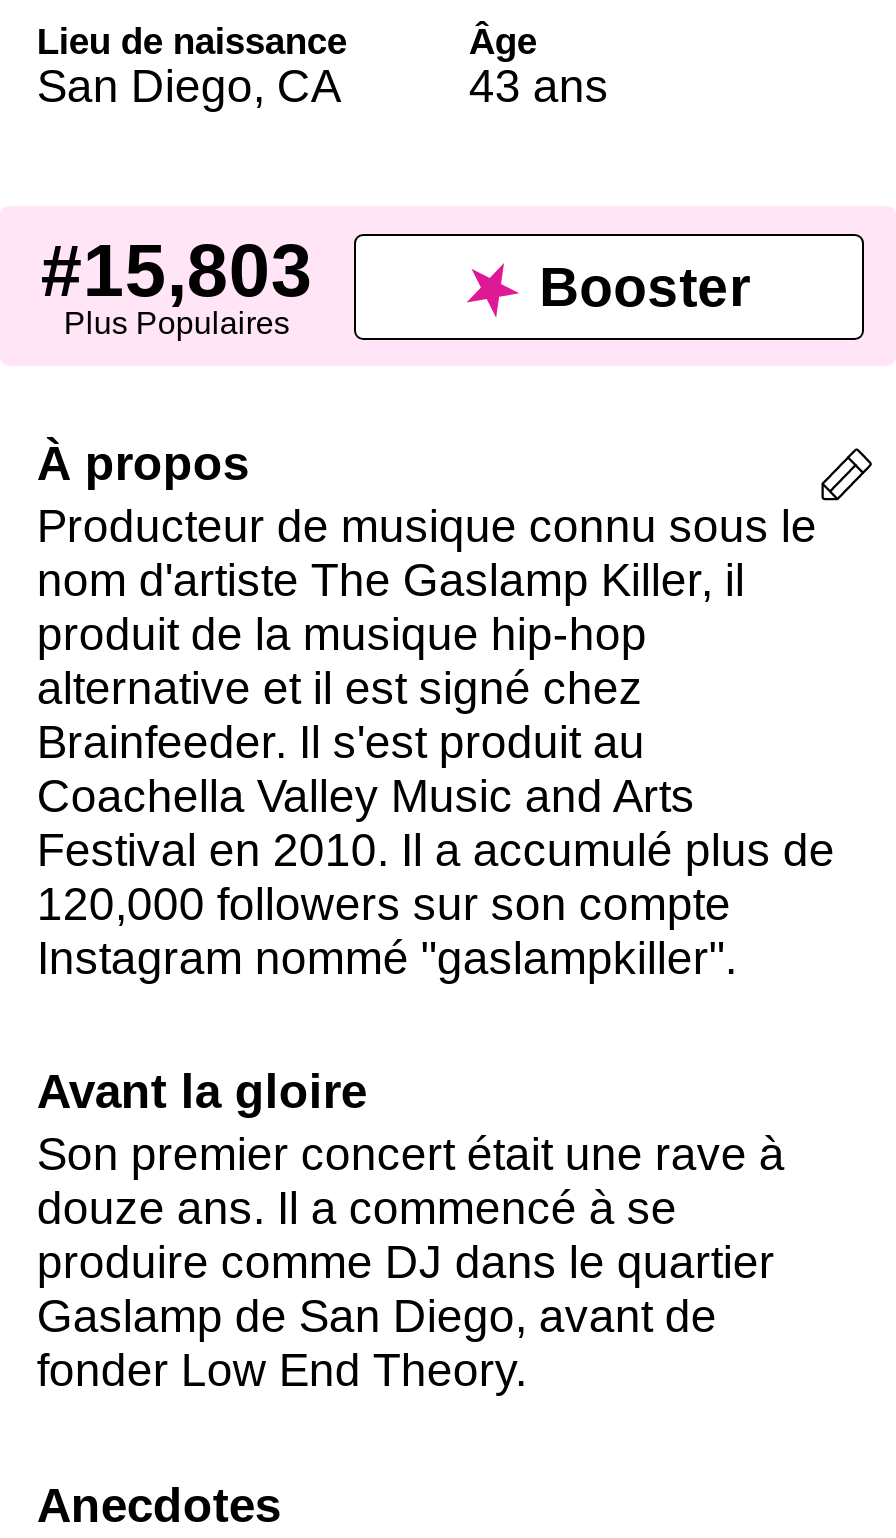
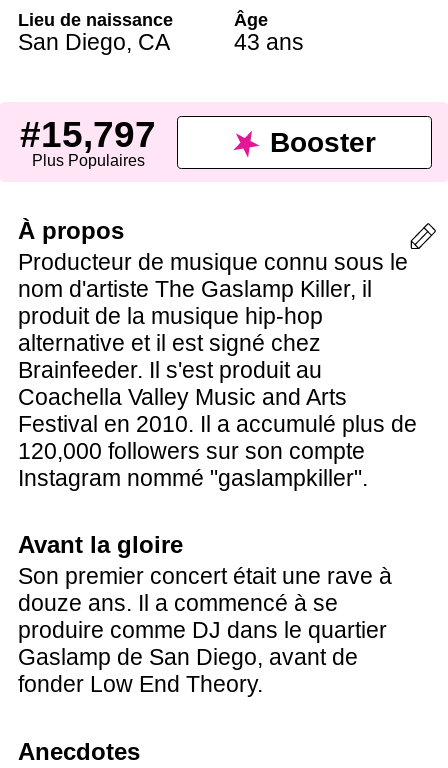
- #15,803
+ #15,797
